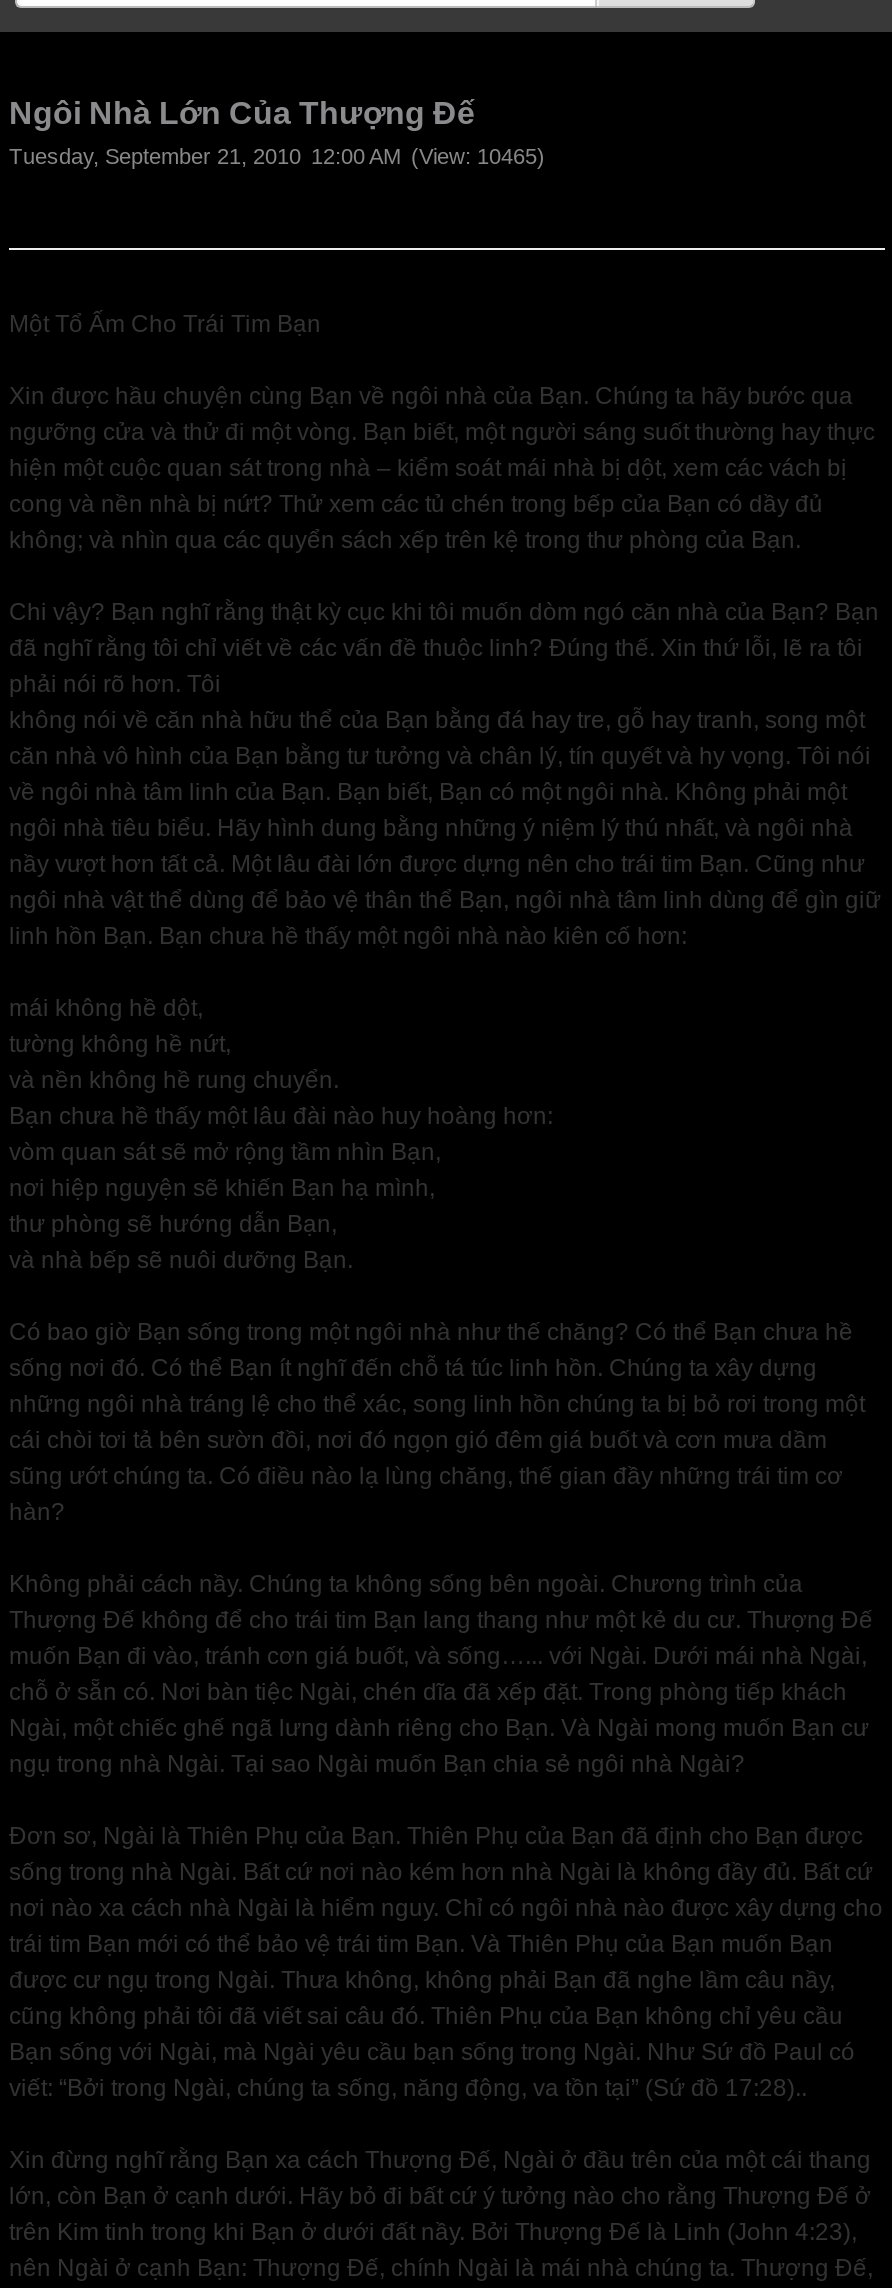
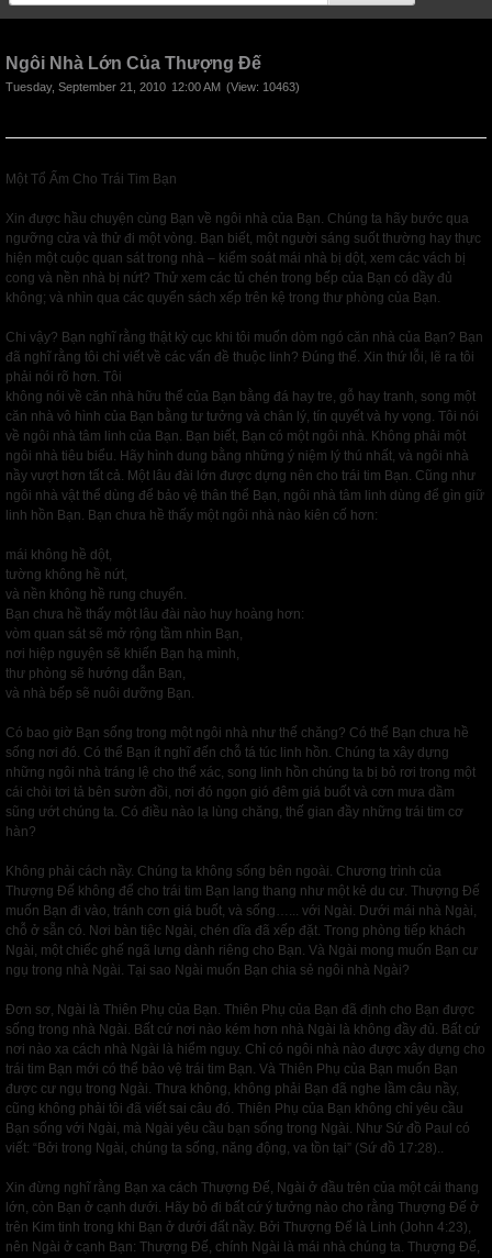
- Tuesday, September 21, 2010 12:00 AM (View: 10465)
+ Tuesday, September 21, 2010 12:00 AM (View: 10463)
